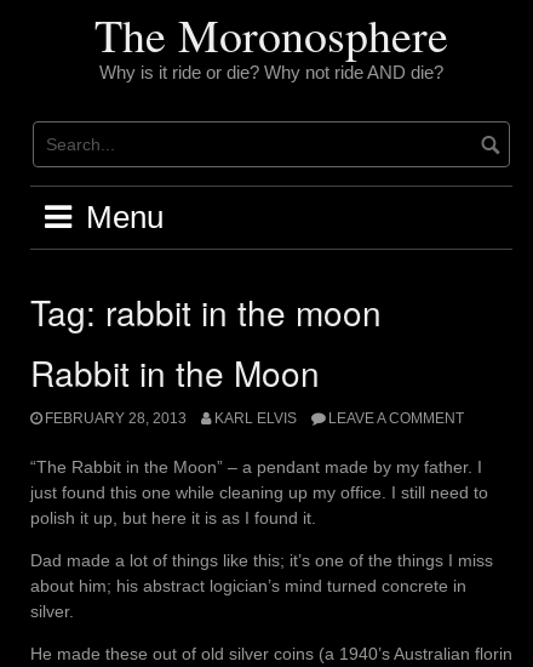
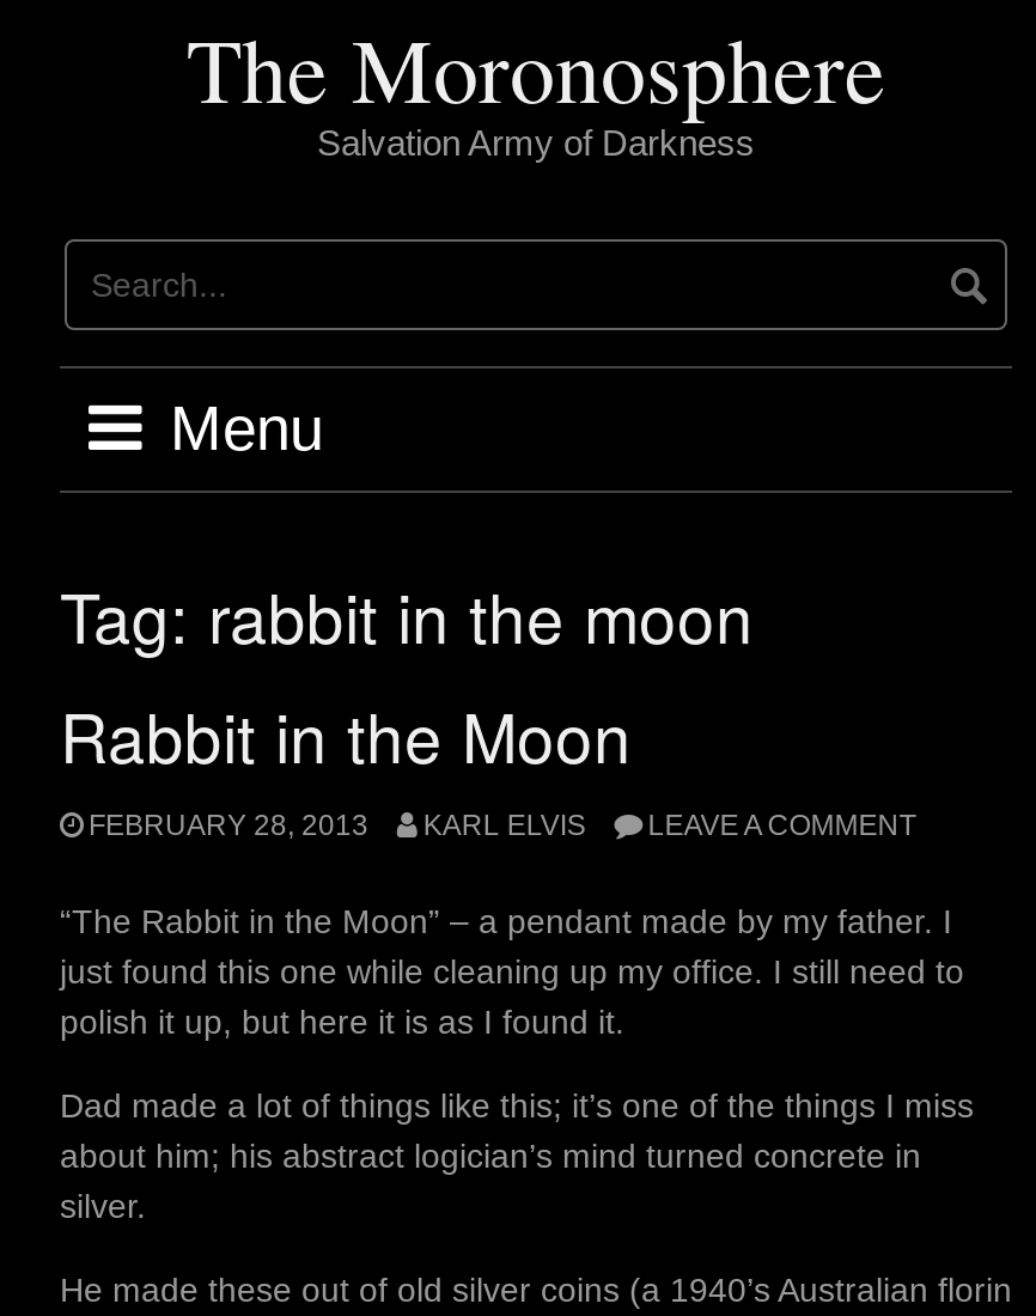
- Why is it ride or die? Why not ride AND die?
+ Salvation Army of Darkness
